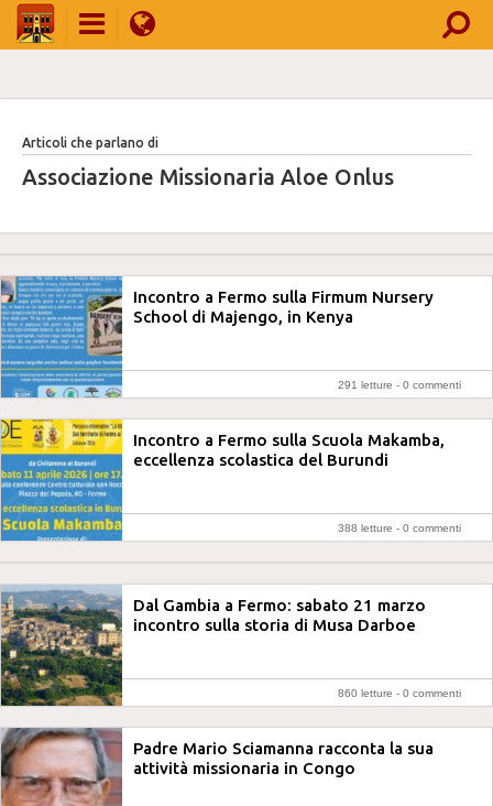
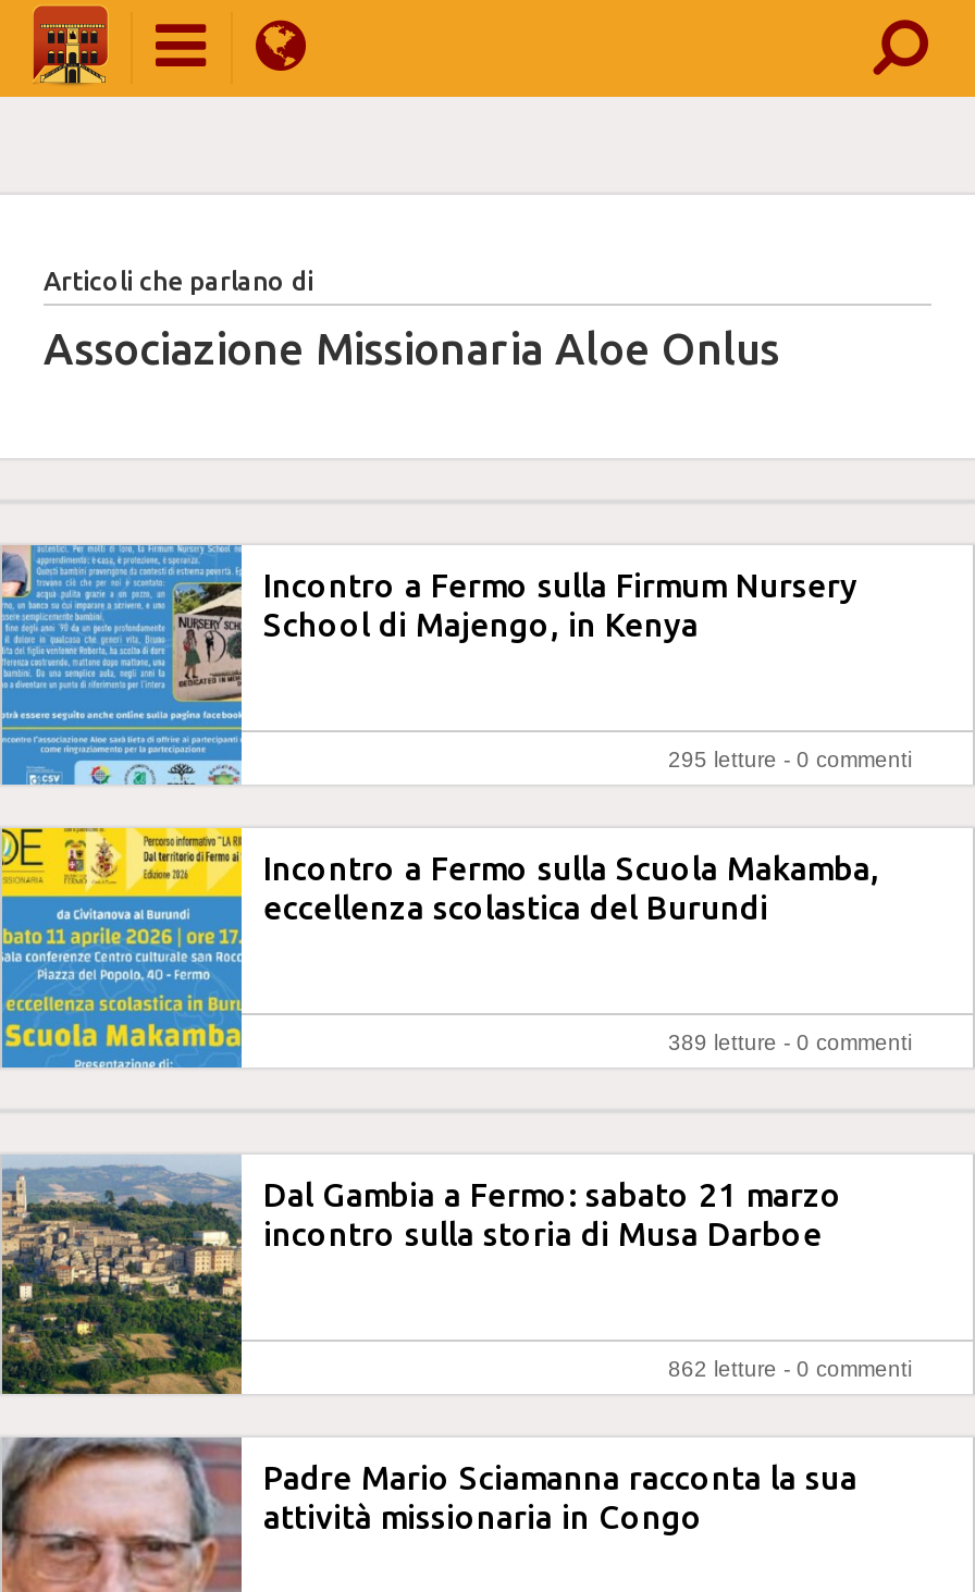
- 291 letture - 0 commenti
+ 295 letture - 0 commenti

- 388 letture - 0 commenti
+ 389 letture - 0 commenti

- 860 letture - 0 commenti
+ 862 letture - 0 commenti
